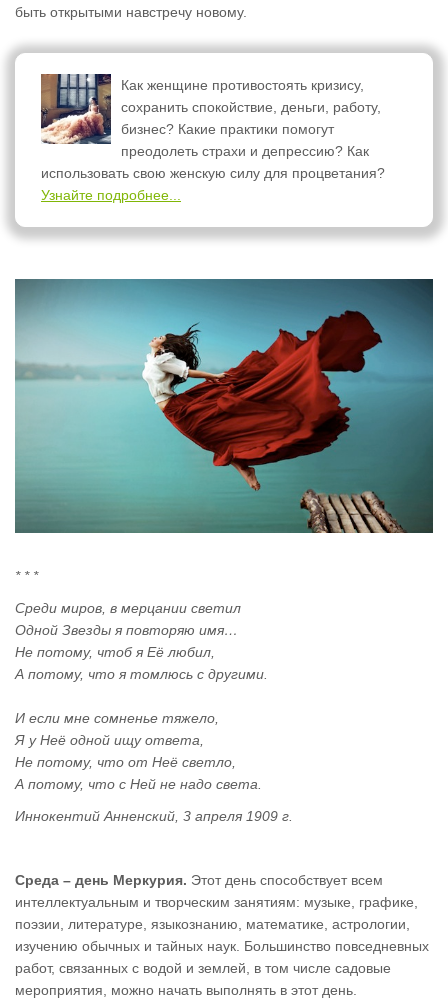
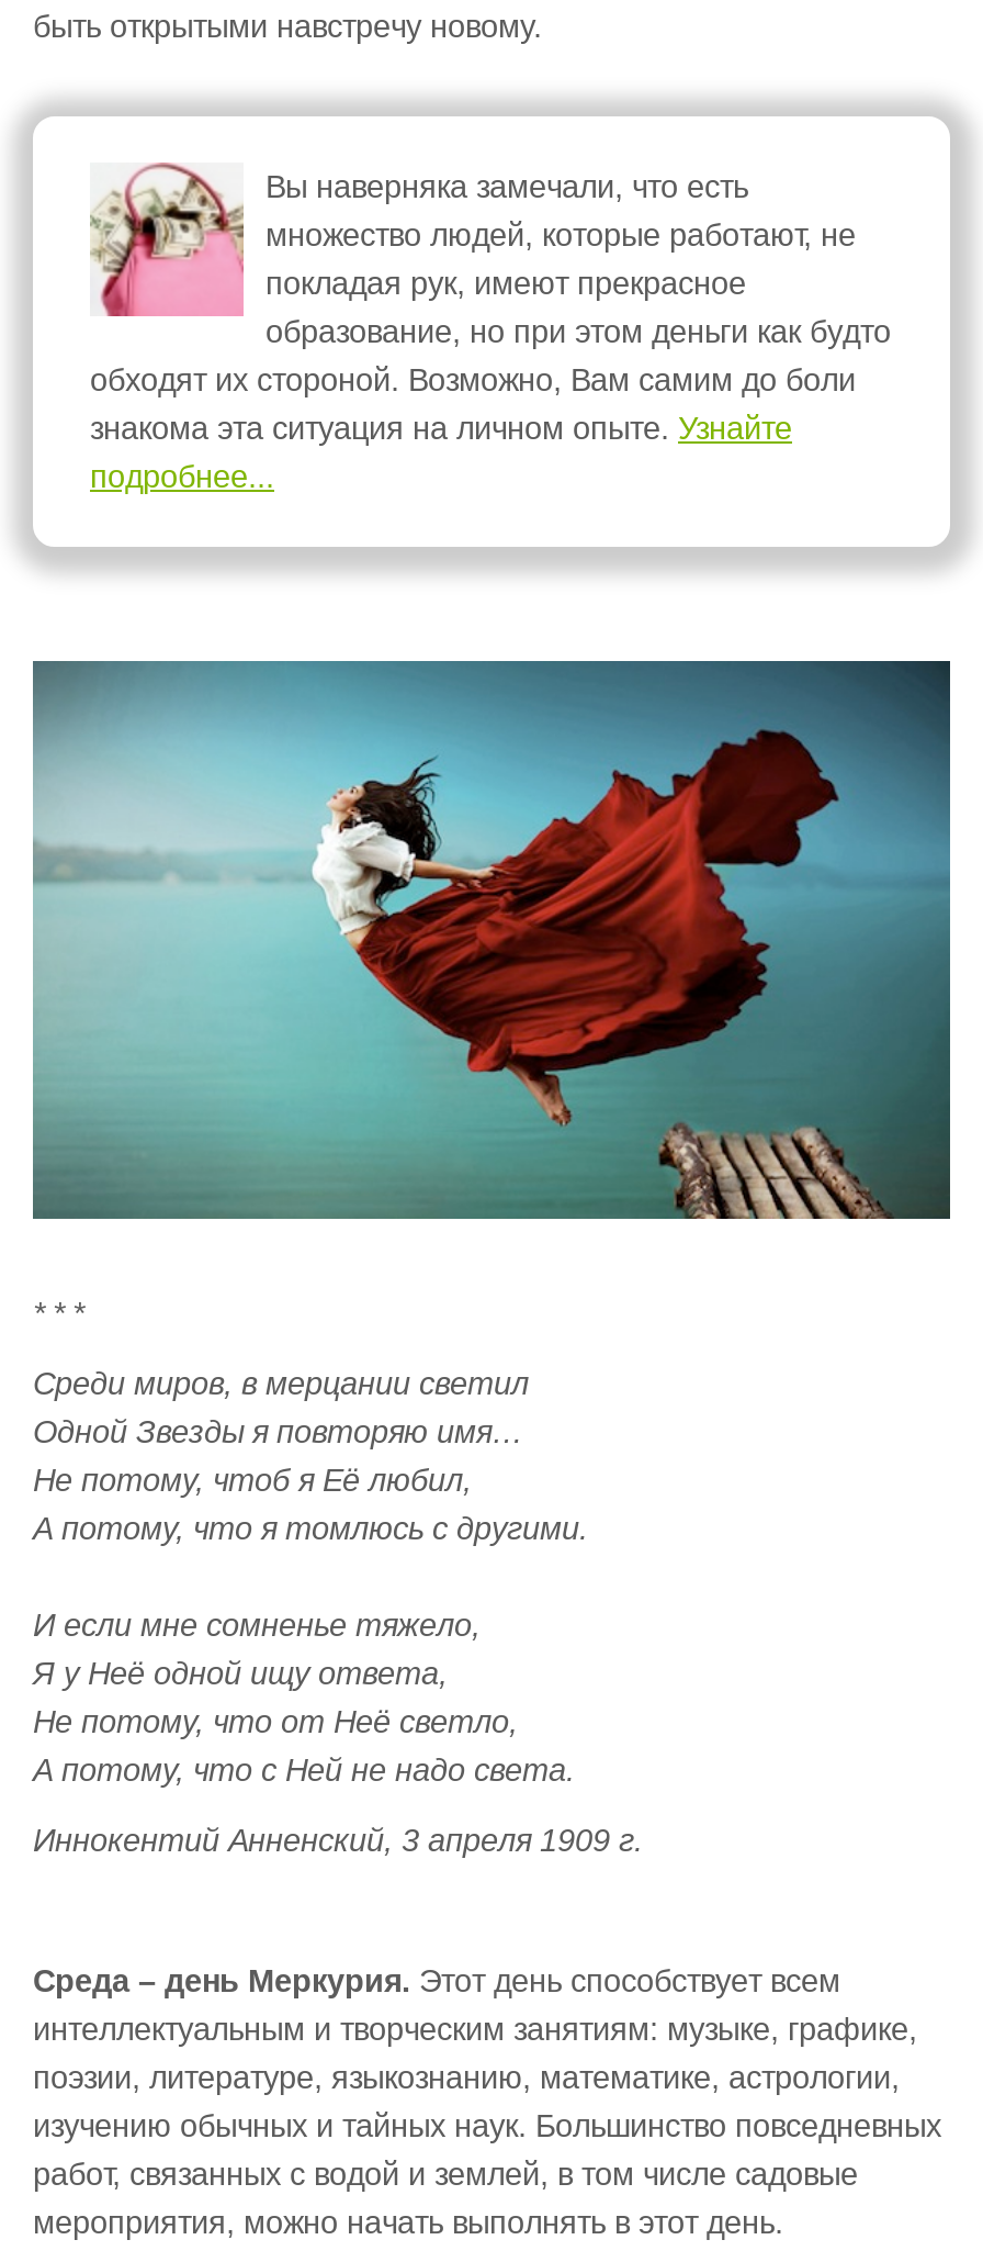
- [image]
- Как женщине противостоять кризису,
- сохранить спокойствие, деньги, работу,
- бизнес? Какие практики помогут
- преодолеть страхи и депрессию? Как
- использовать свою женскую силу для процветания?
- Узнайте подробнее...
+ [image]
+ Вы наверняка замечали, что есть
+ множество людей, которые работают, не
+ покладая рук, имеют прекрасное
+ образование, но при этом деньги как будто
+ обходят их стороной. Возможно, Вам самим до боли
+ знакома эта ситуация на личном опыте. Узнайте
+ подробнее...
